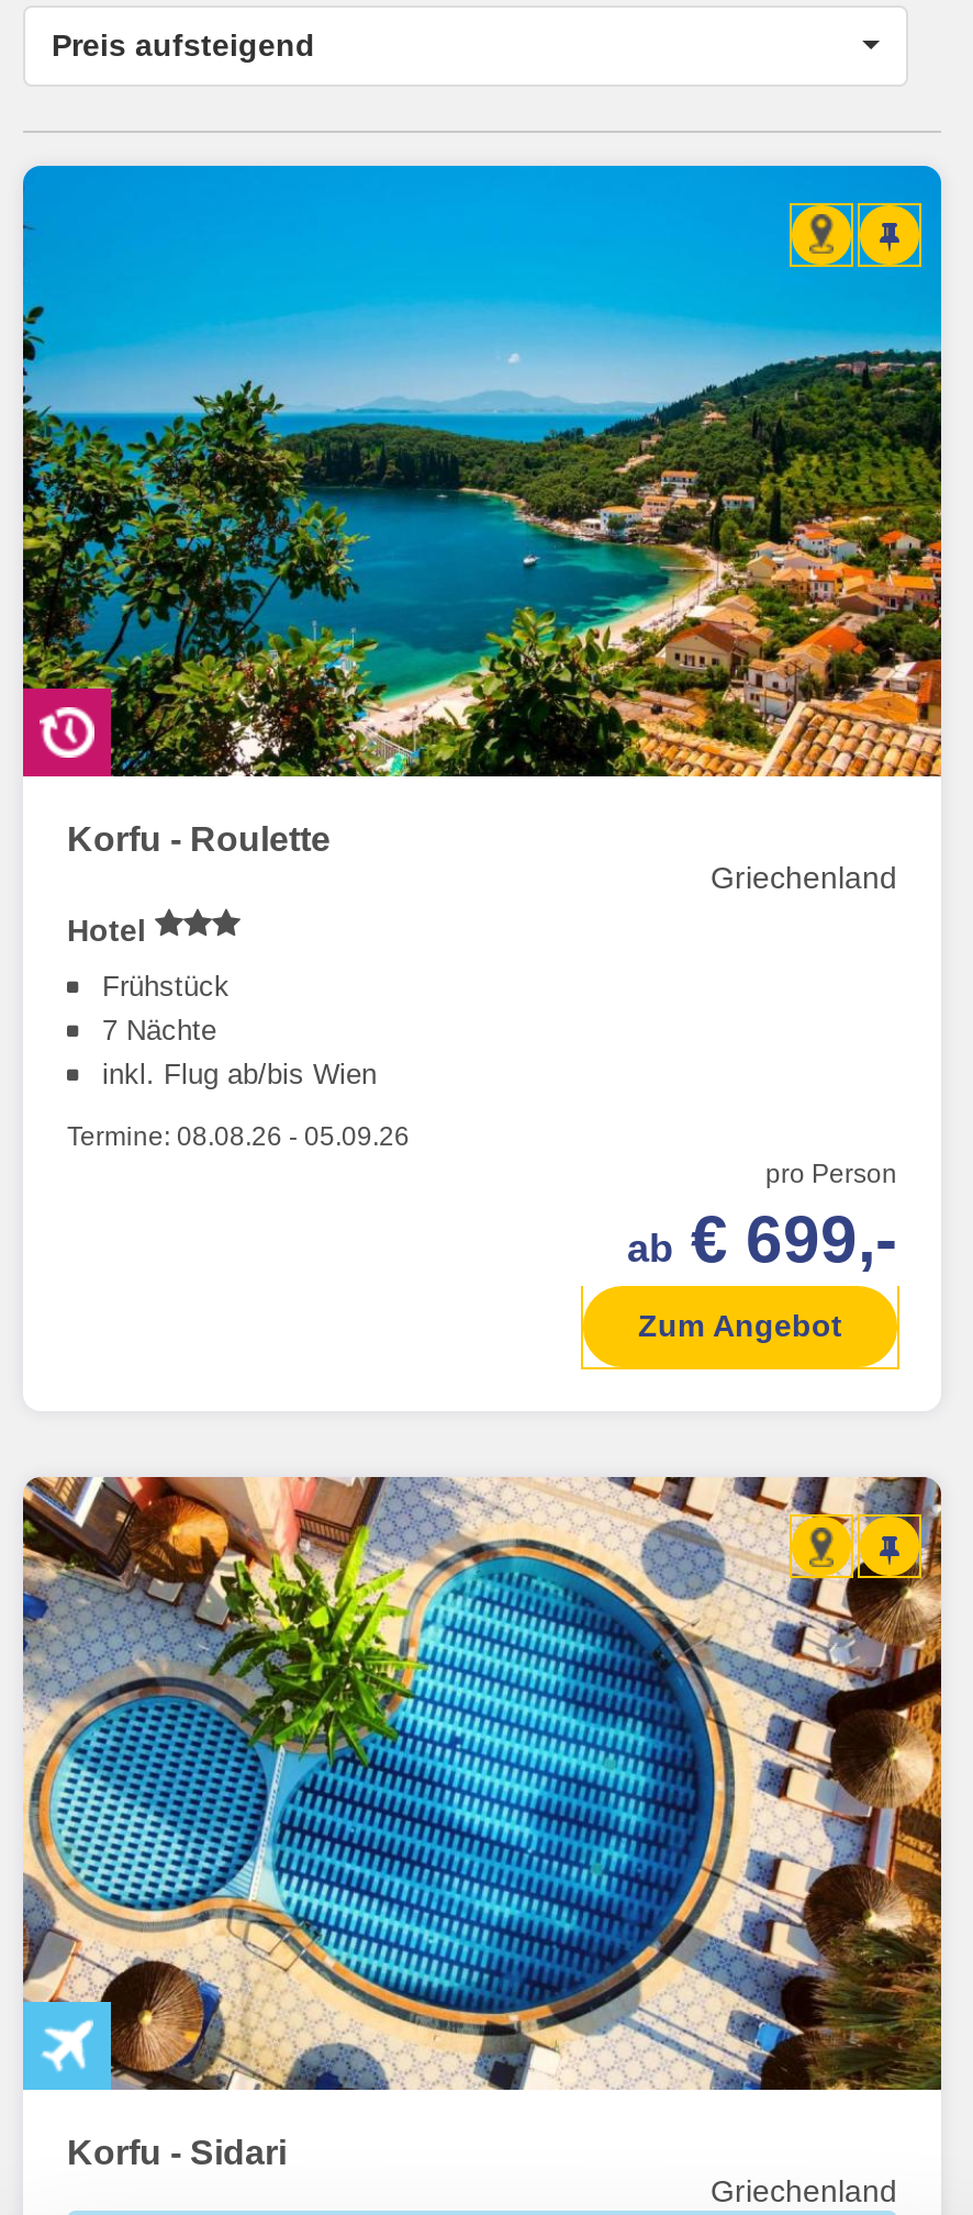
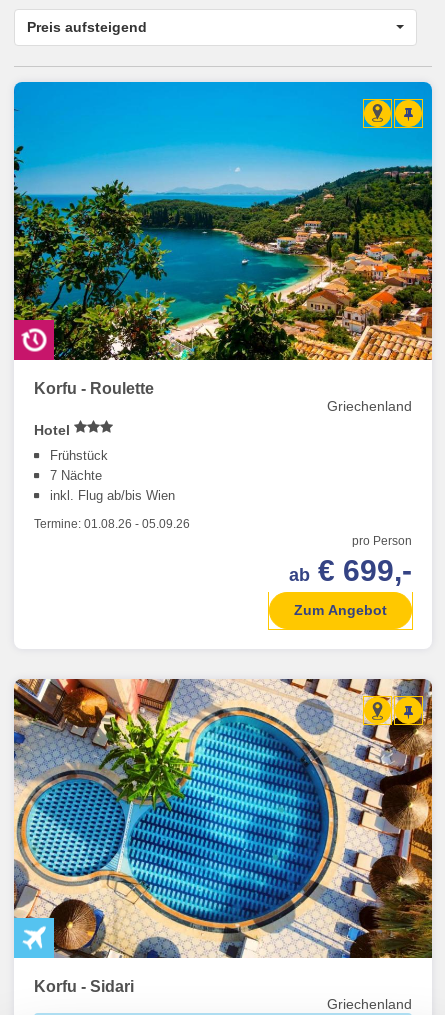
- Termine: 08.08.26 - 05.09.26
+ Termine: 01.08.26 - 05.09.26
